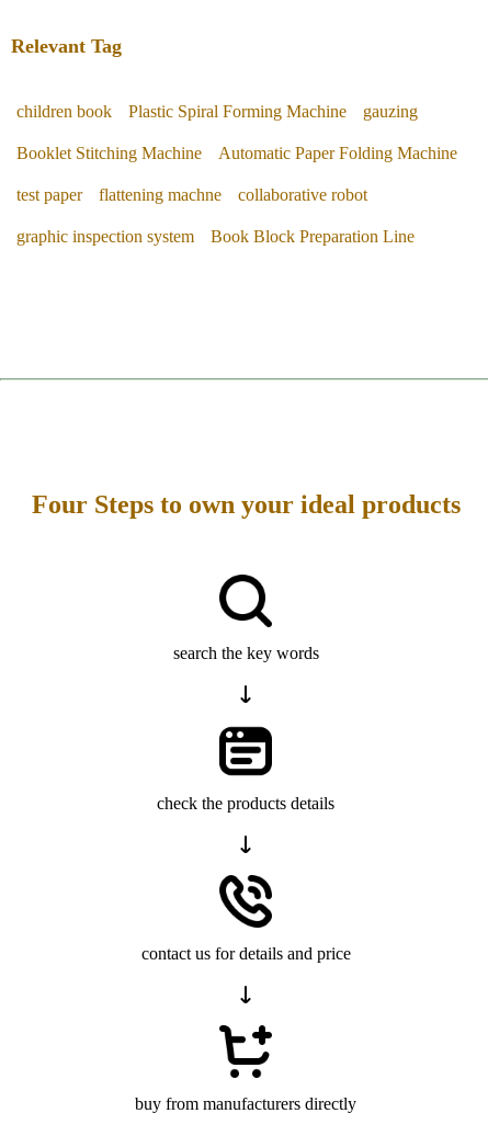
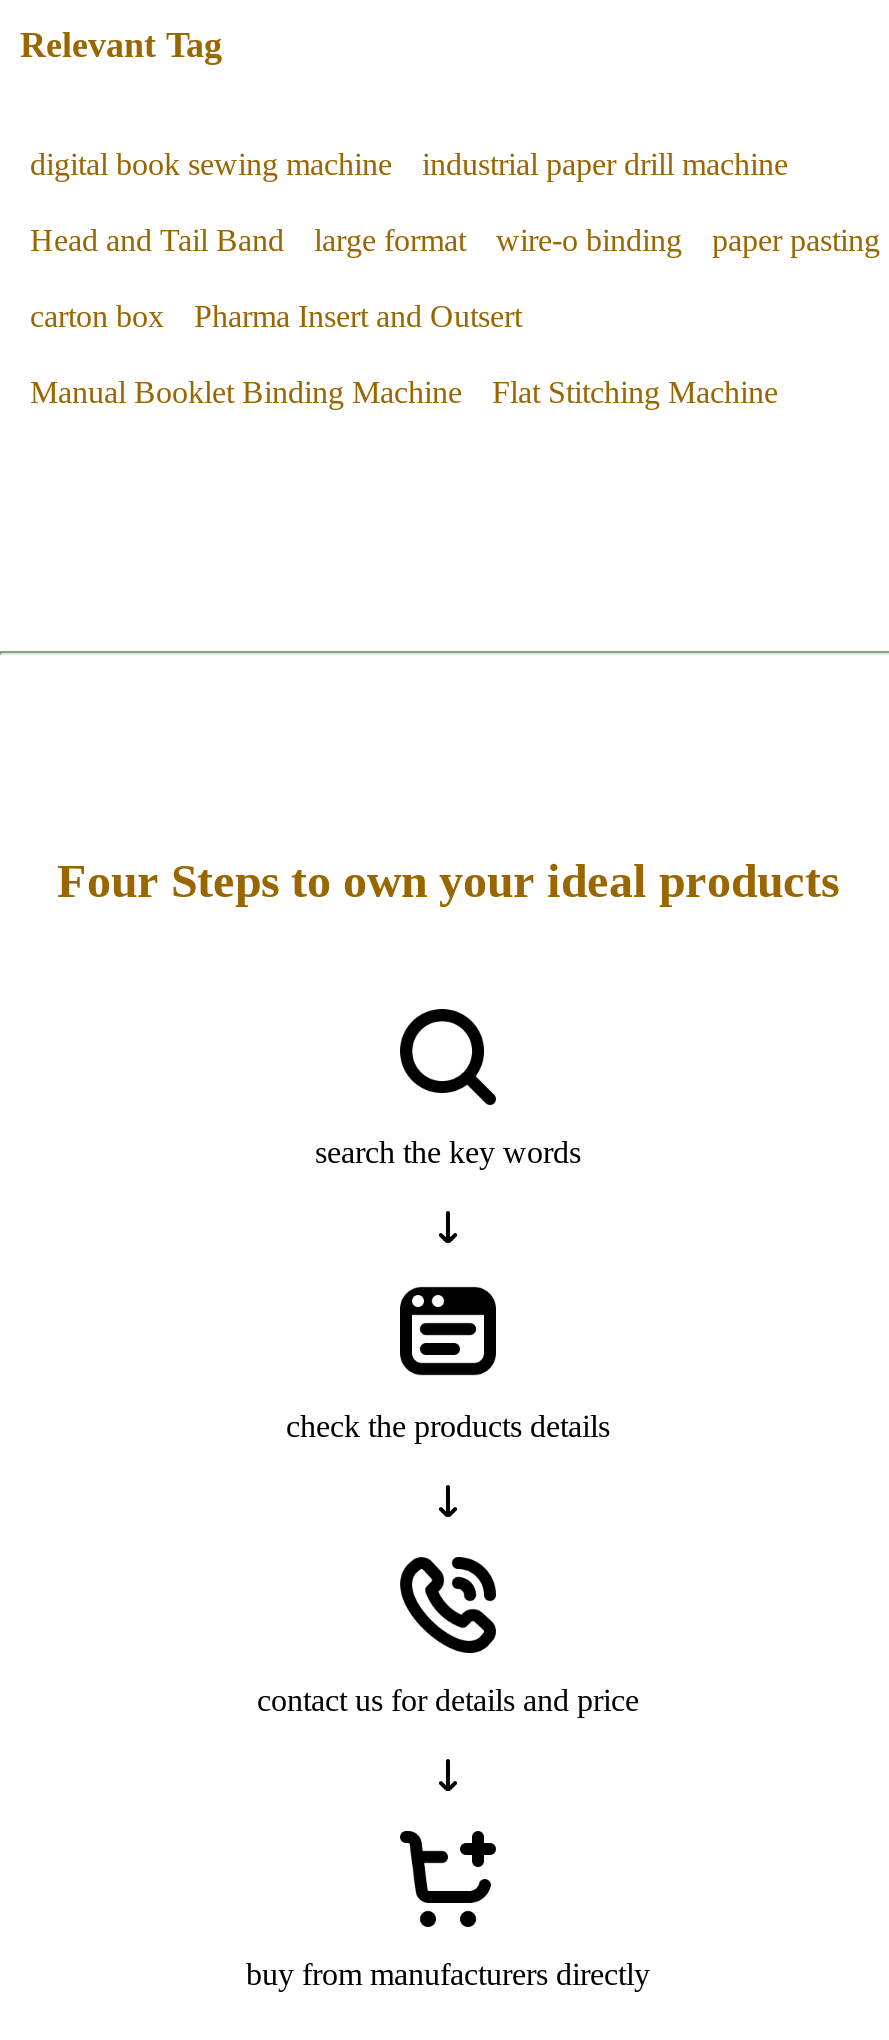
- children book
- Plastic Spiral Forming Machine
- gauzing
+ digital book sewing machine
+ industrial paper drill machine

- Booklet Stitching Machine
- Automatic Paper Folding Machine
+ Head and Tail Band
+ large format
+ wire-o binding
+ paper pasting

- test paper
- flattening machne
- collaborative robot
+ carton box
+ Pharma Insert and Outsert

- graphic inspection system
- Book Block Preparation Line
+ Manual Booklet Binding Machine
+ Flat Stitching Machine
